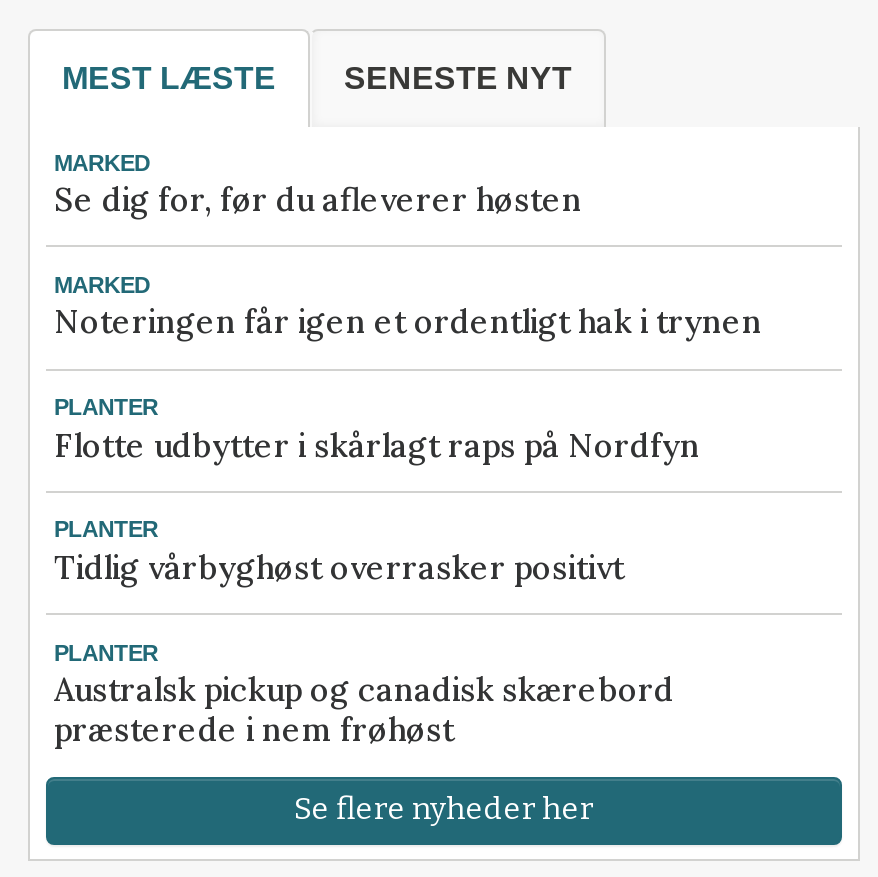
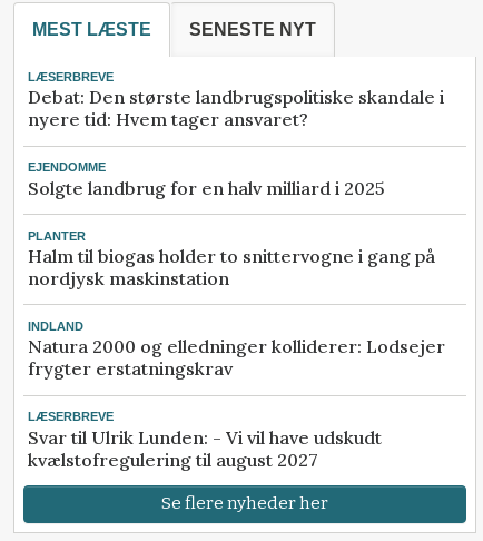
- MARKED
- Se dig for, før du afleverer høsten
+ LÆSERBREVE
+ Debat: Den største landbrugspolitiske skandale i
+ nyere tid: Hvem tager ansvaret?

- MARKED
- Noteringen får igen et ordentligt hak i trynen
+ EJENDOMME
+ Solgte landbrug for en halv milliard i 2025

- Flotte udbytter i skårlagt raps på Nordfyn
+ Halm til biogas holder to snittervogne i gang på
+ nordjysk maskinstation

- PLANTER
- Tidlig vårbyghøst overrasker positivt
+ INDLAND
+ Natura 2000 og elledninger kolliderer: Lodsejer
+ frygter erstatningskrav

- PLANTER
- Australsk pickup og canadisk skærebord
- præsterede i nem frøhøst
+ LÆSERBREVE
+ Svar til Ulrik Lunden: - Vi vil have udskudt
+ kvælstofregulering til august 2027
